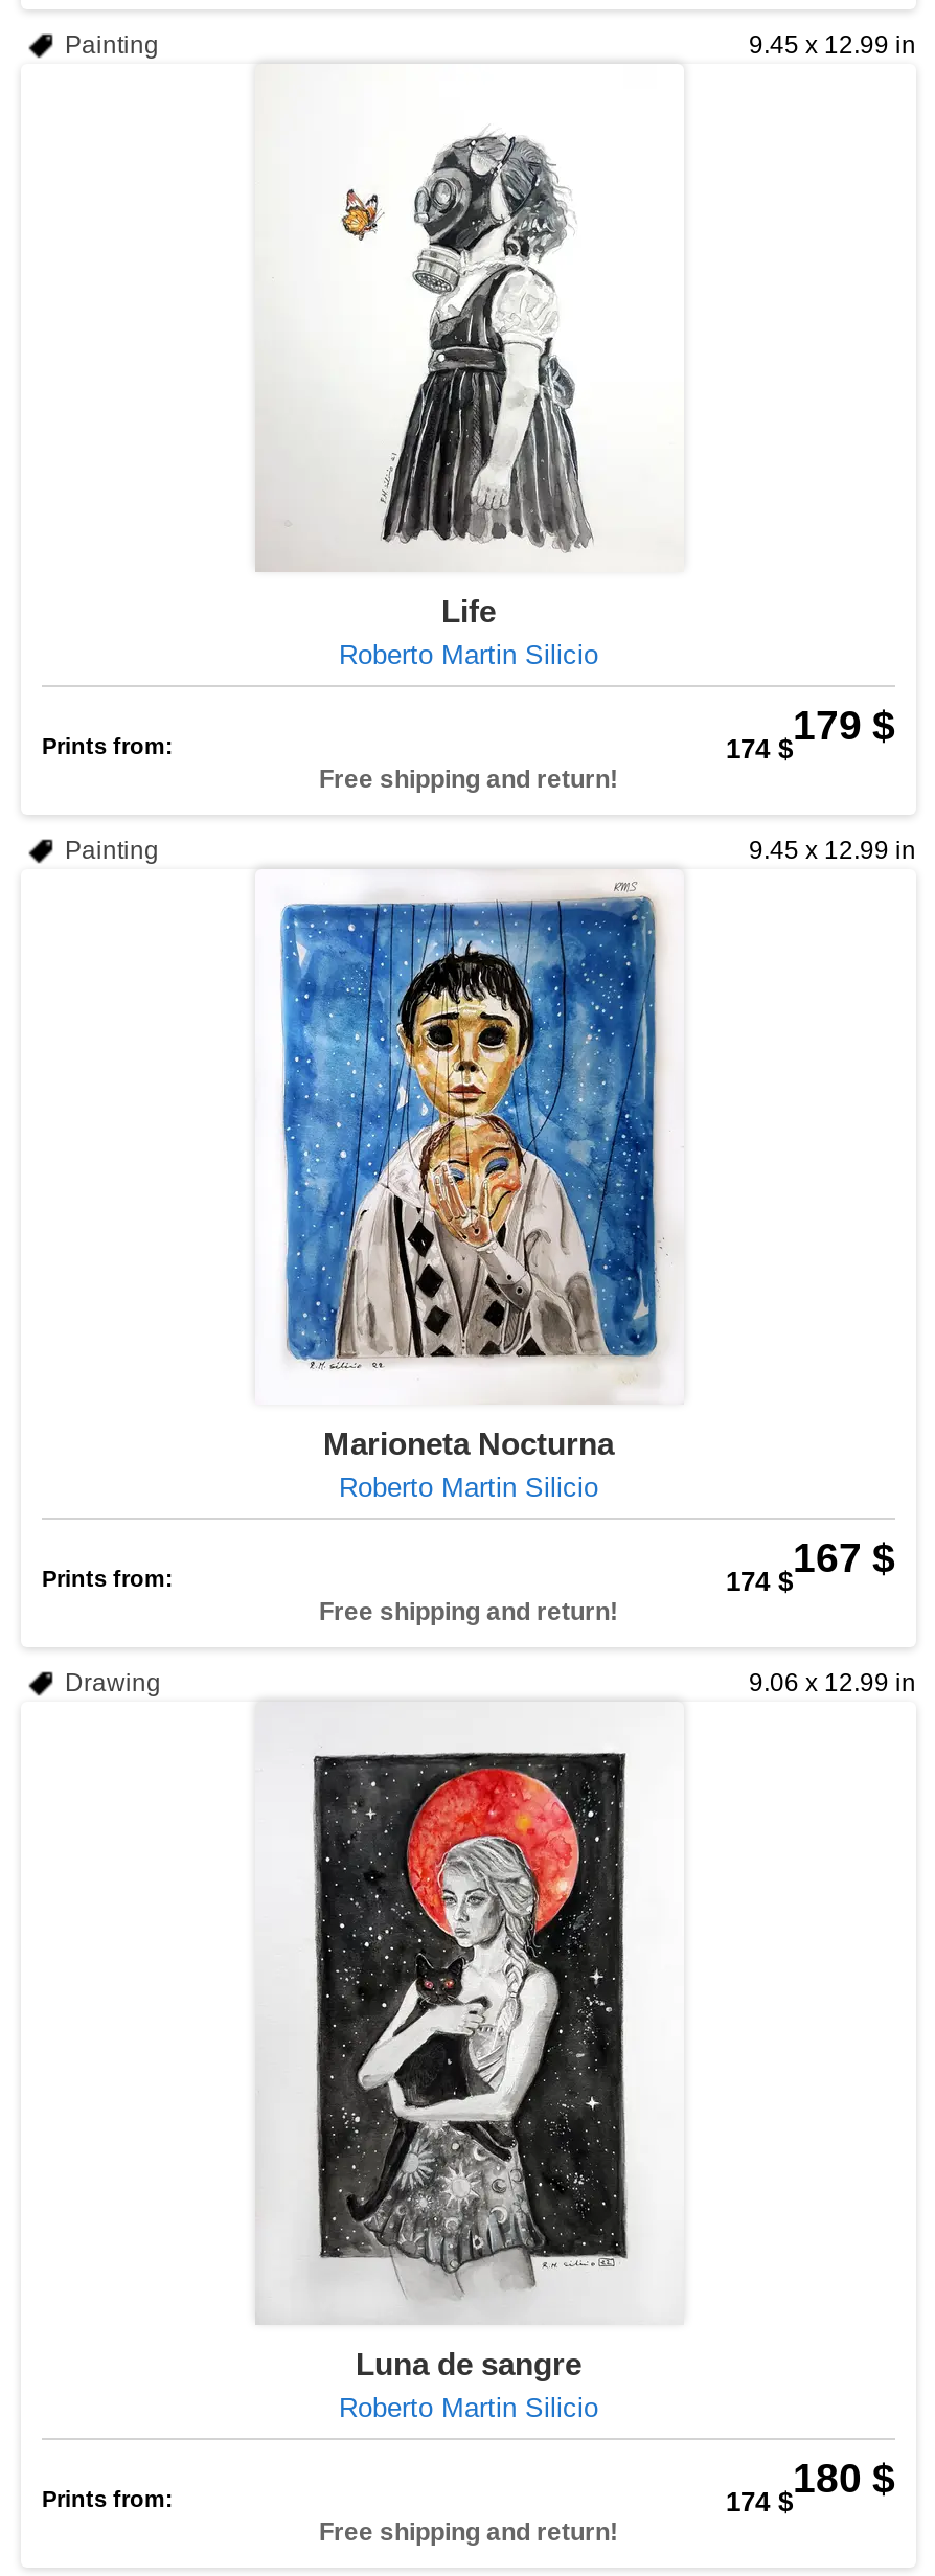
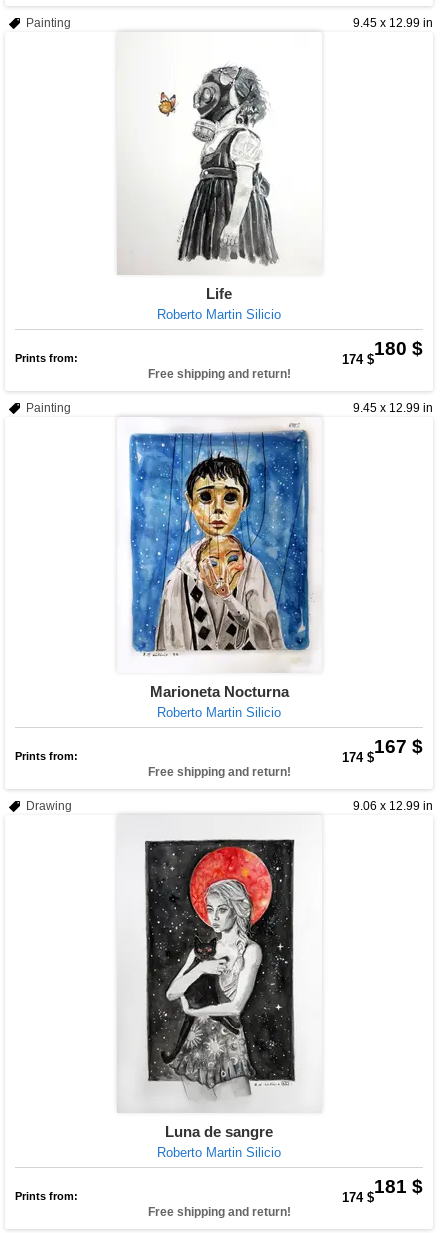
- 179 $
+ 180 $

- 180 $
+ 181 $
